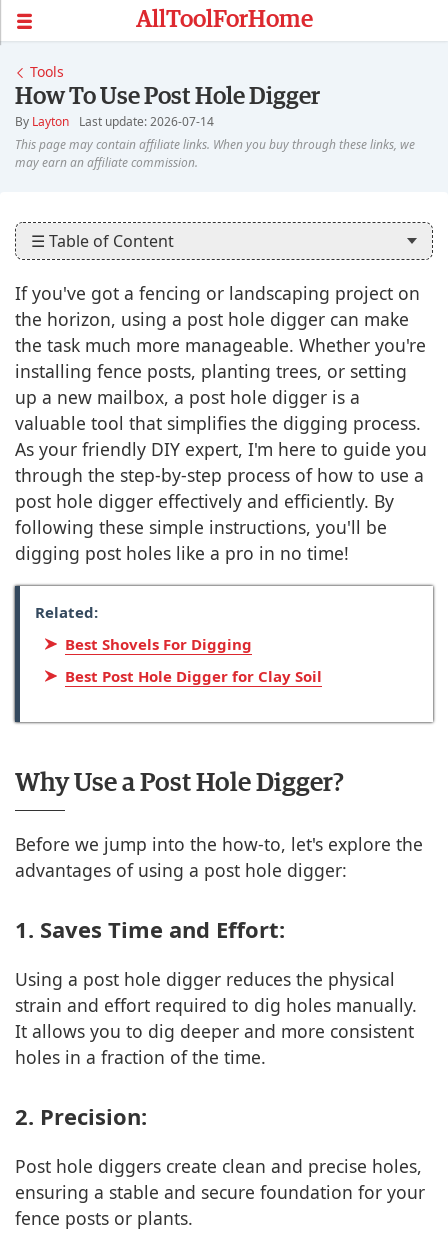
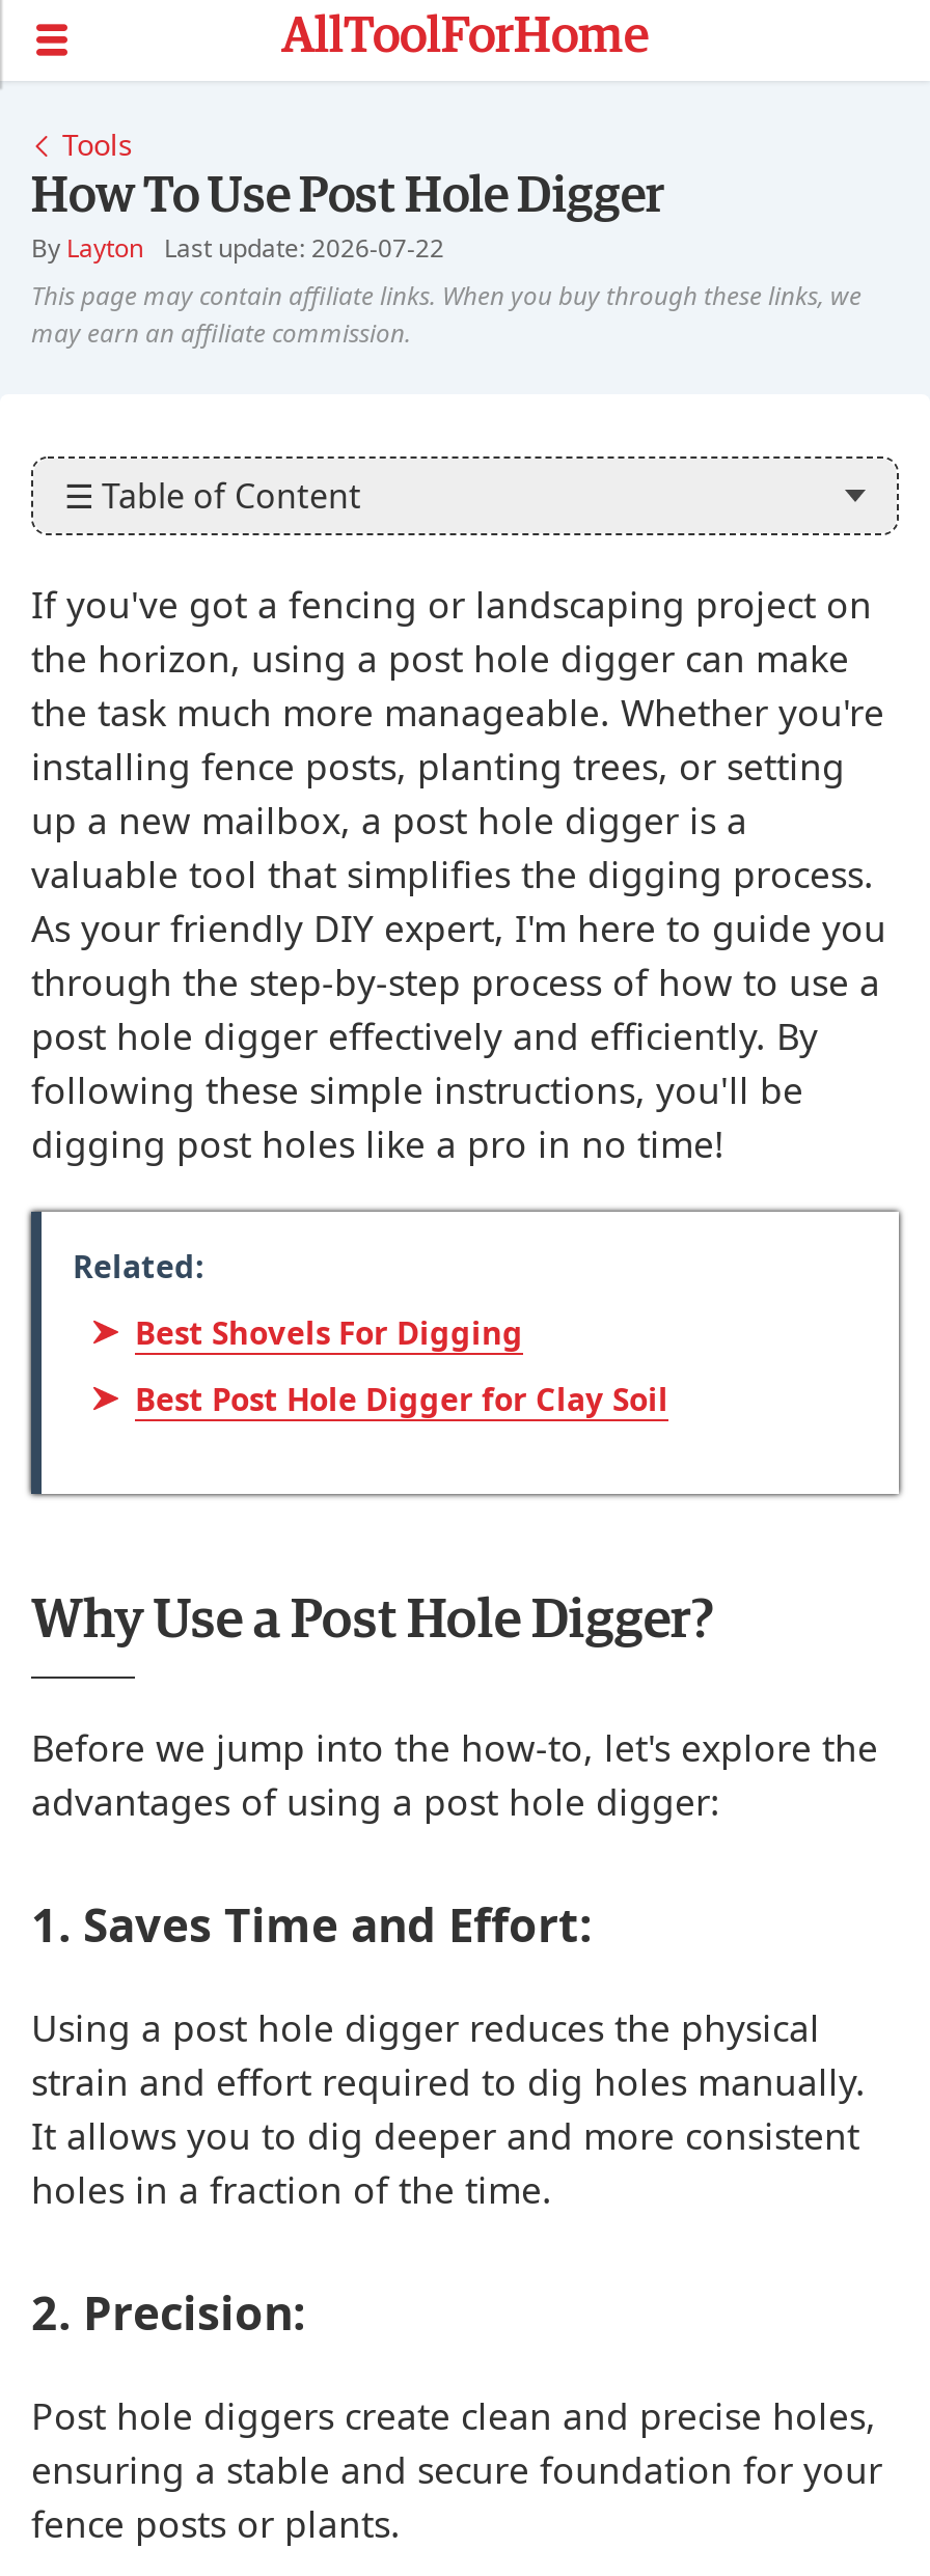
- By Layton Last update: 2026-07-14
+ By Layton Last update: 2026-07-22
